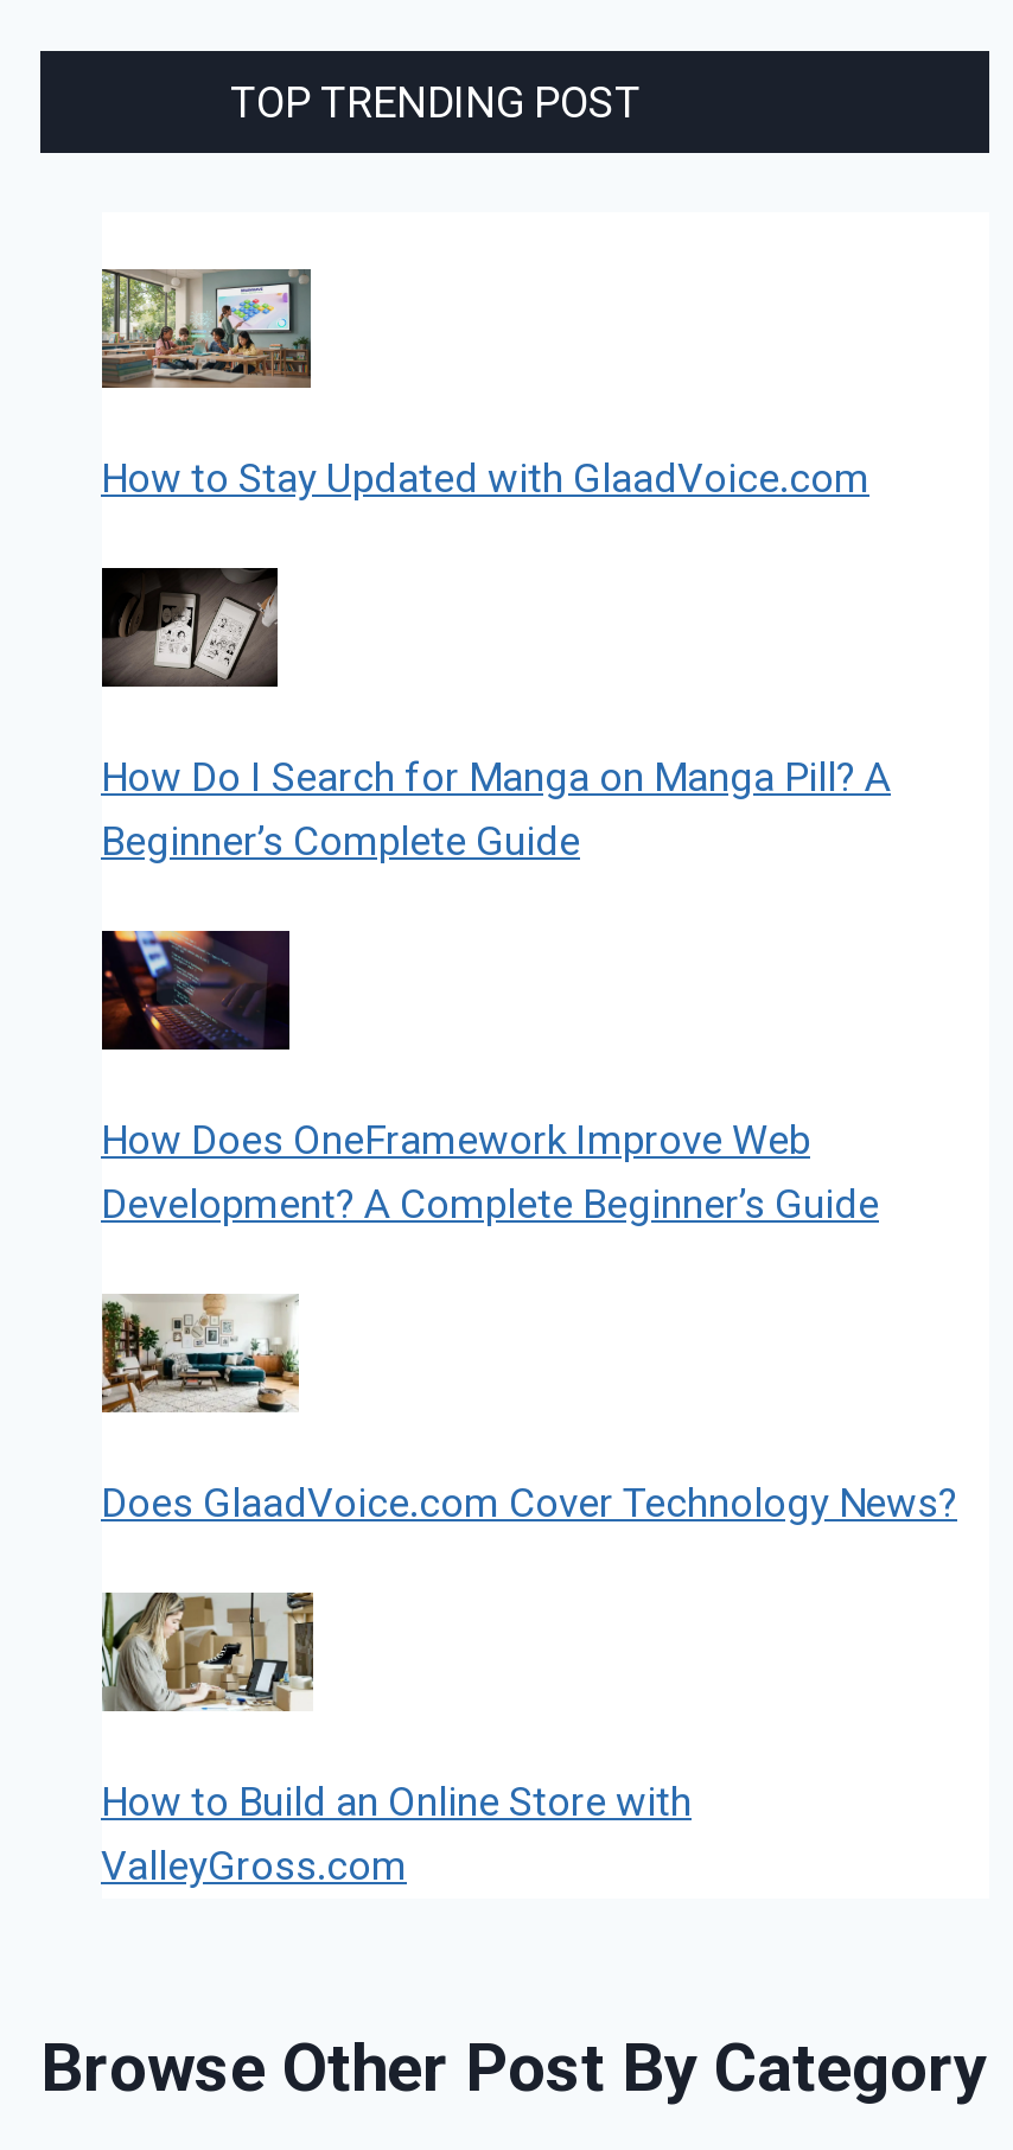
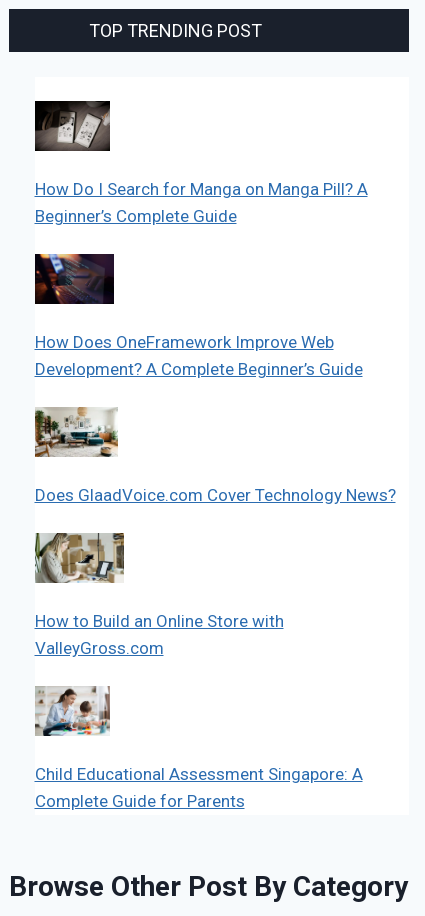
- [image]
- How to Stay Updated with GlaadVoice.com

moved up: [image] | How Do I Search for Manga on Manga Pill? A | Beginner’s Complete Guide | How Does OneFramework Improve Web | Development? A Complete Beginner’s Guide | Does GlaadVoice.com Cover Technology News? | How to Build an Online Store with | ValleyGross.com

+ [image]
+ Child Educational Assessment Singapore: A
+ Complete Guide for Parents
